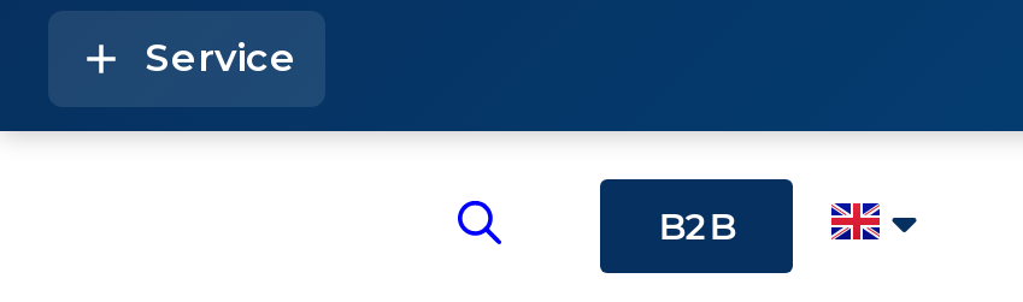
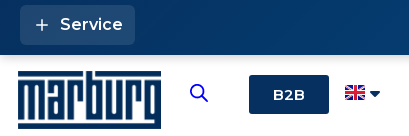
+ [image]
